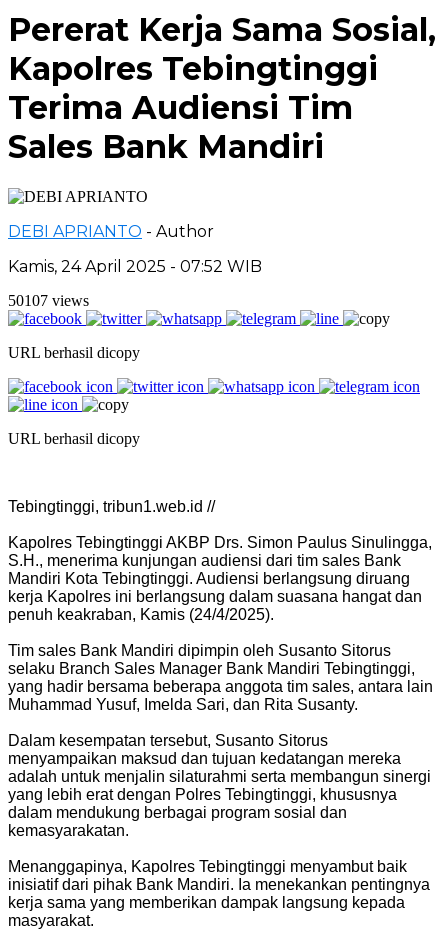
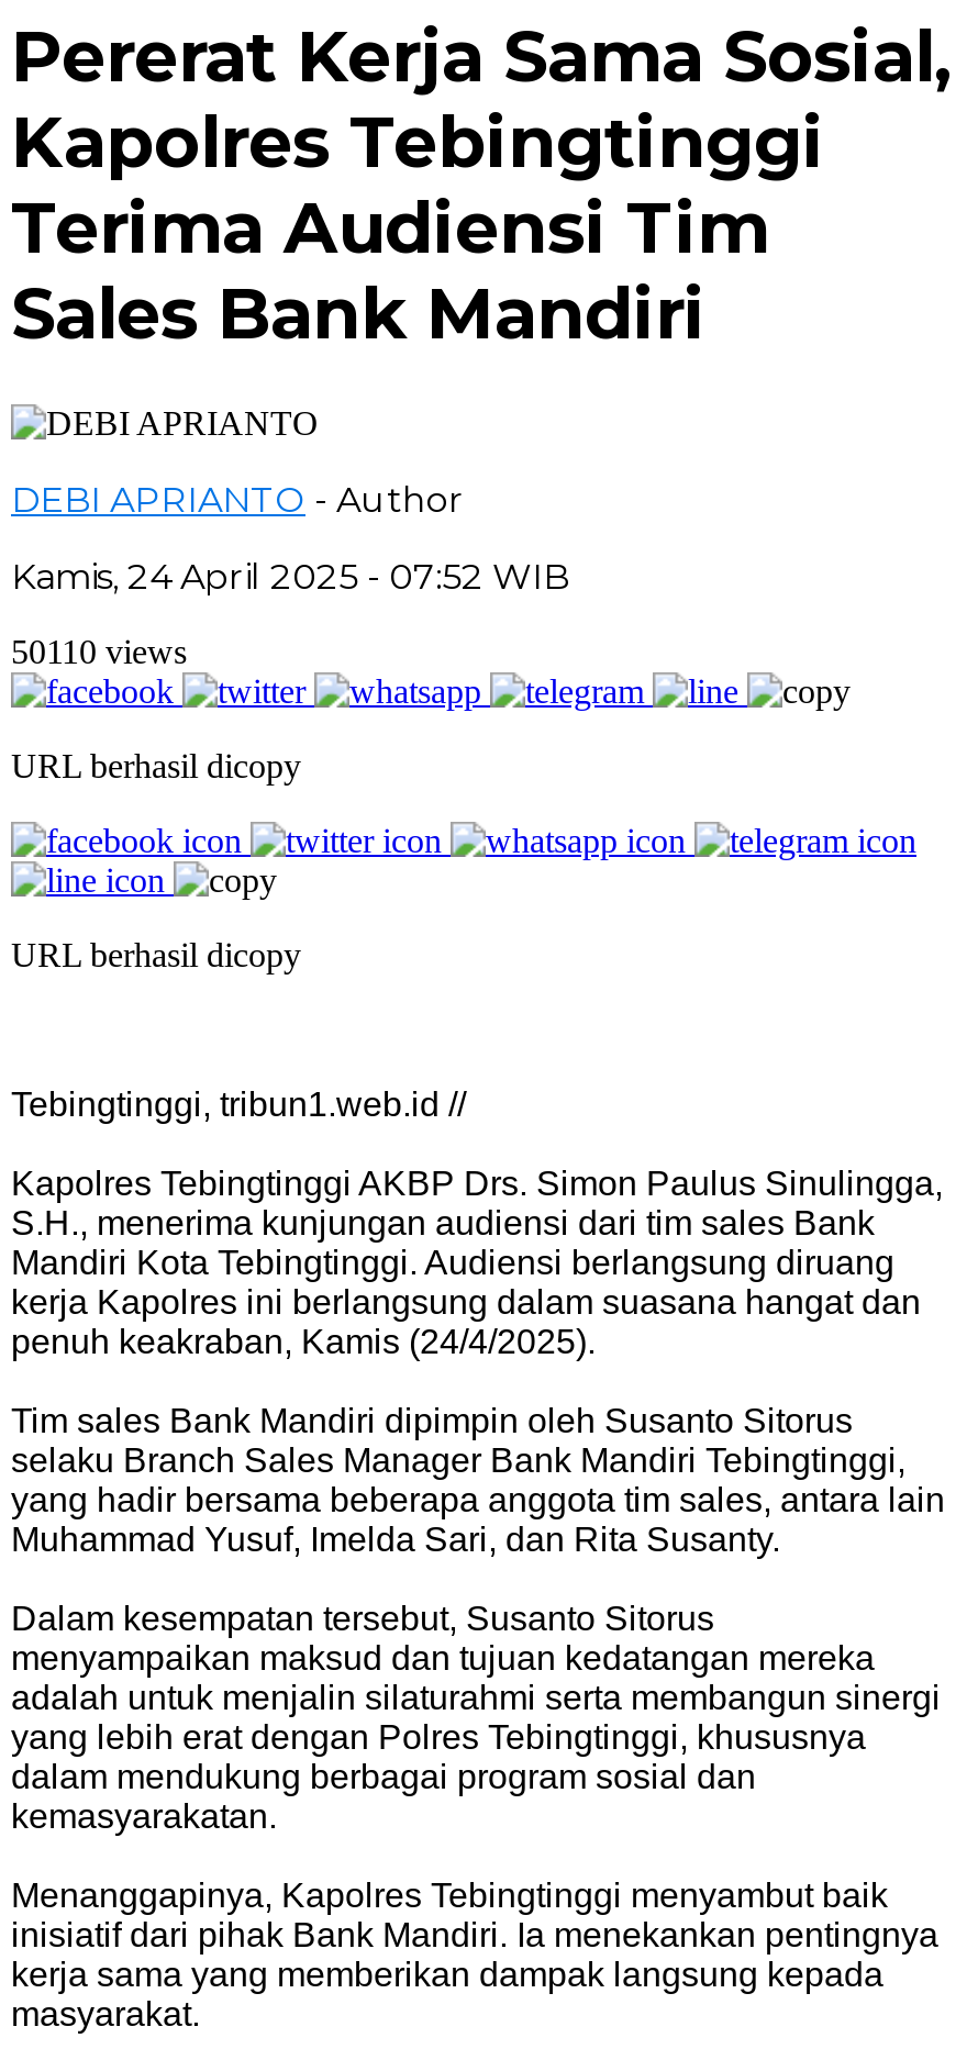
- 50107 views
+ 50110 views
